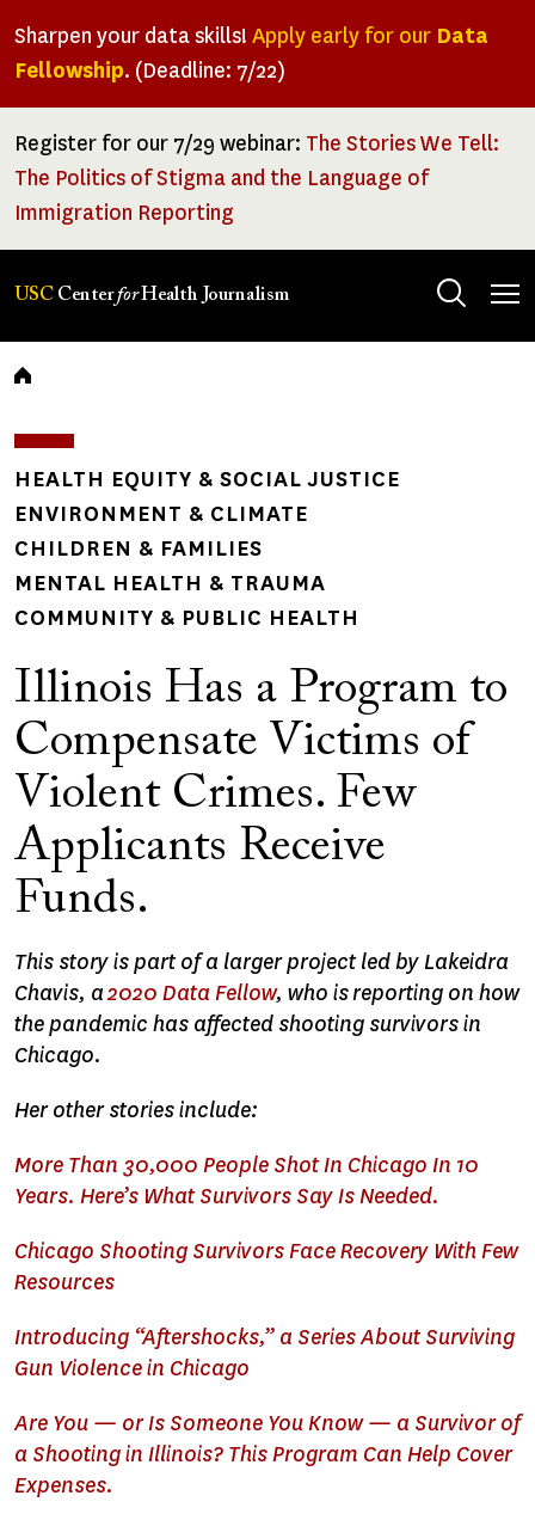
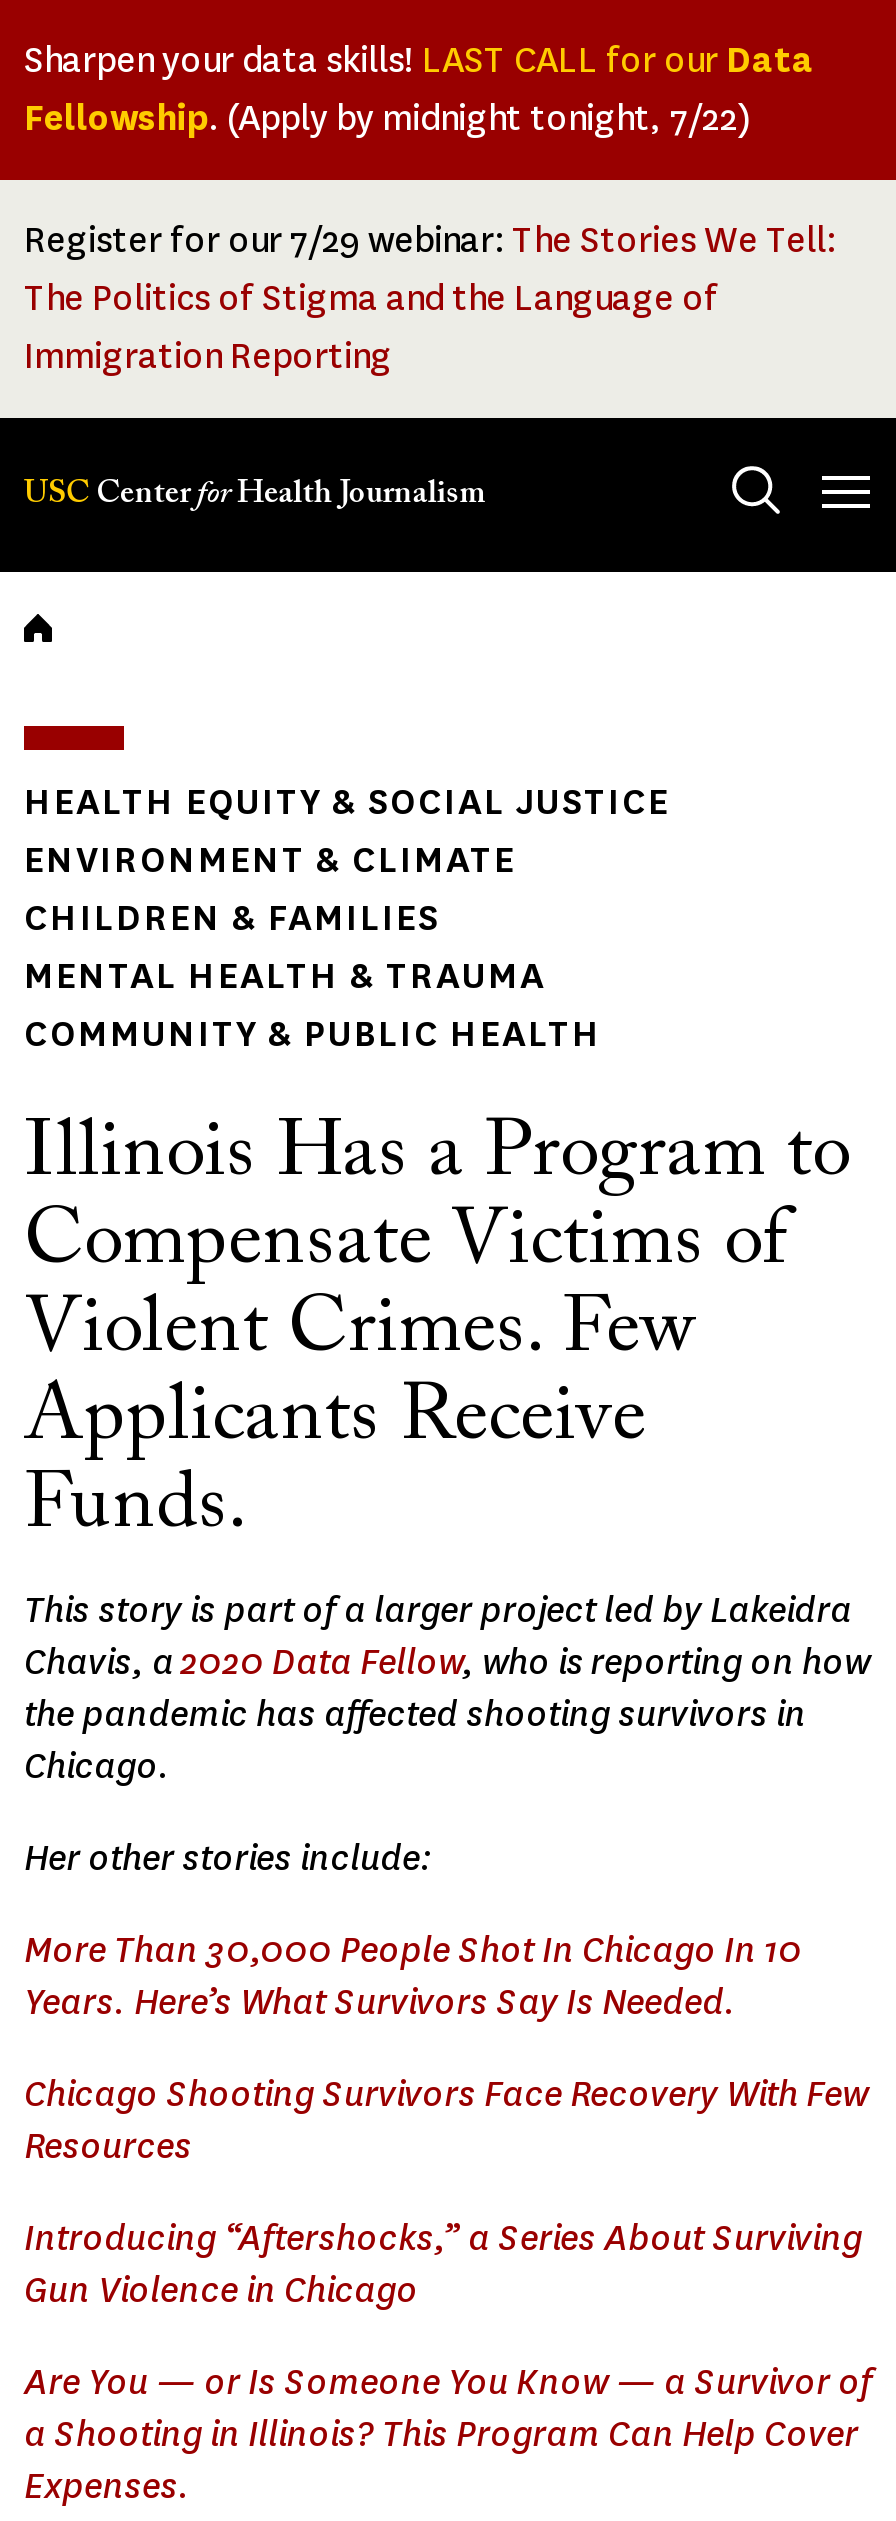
- Sharpen your data skills! Apply early for our Data
- Fellowship. (Deadline: 7/22)
+ Sharpen your data skills! LAST CALL for our Data
+ Fellowship. (Apply by midnight tonight, 7/22)
